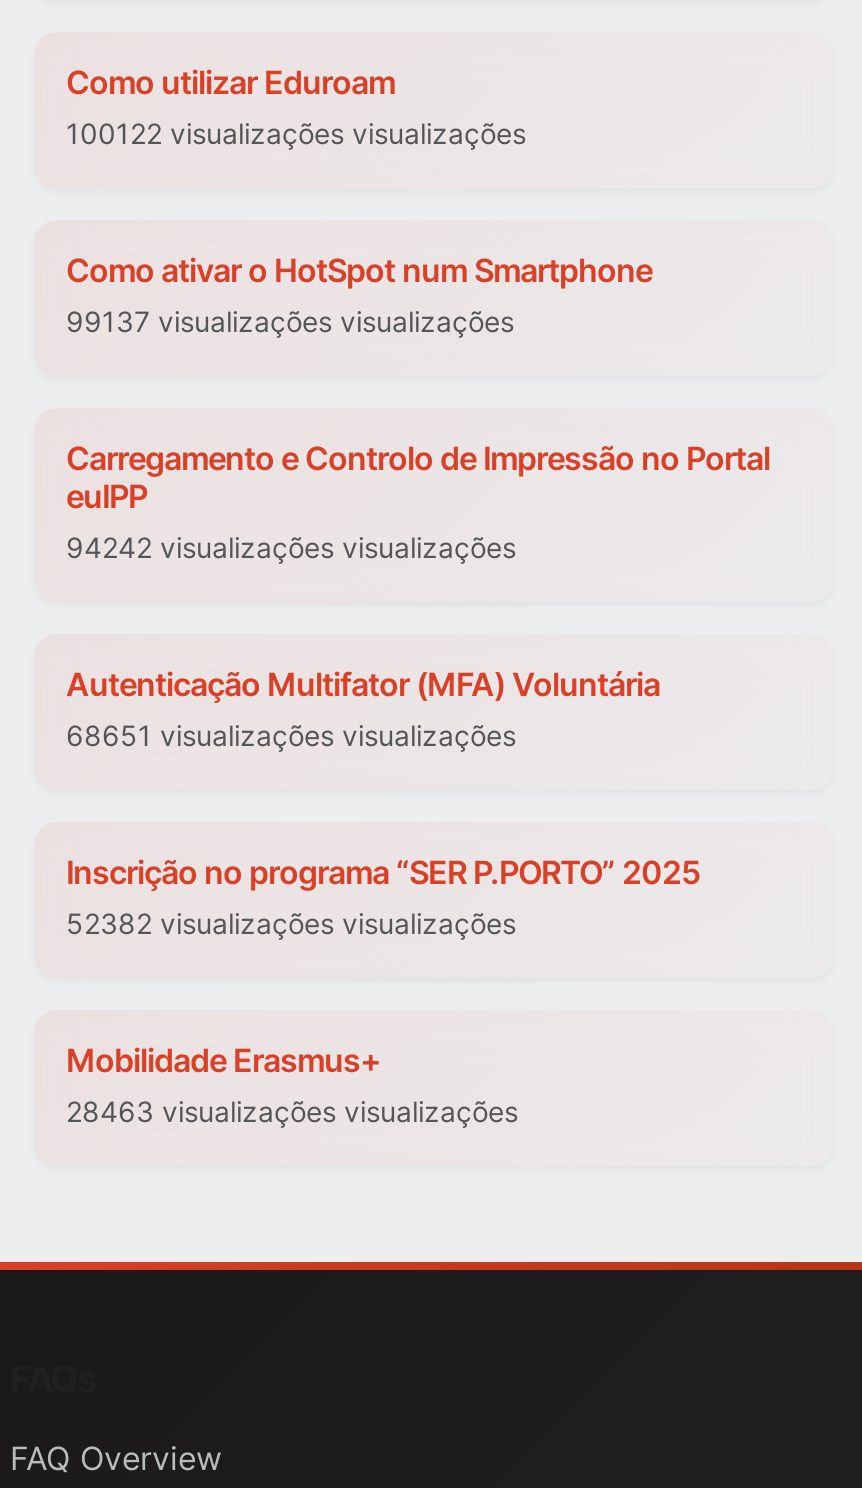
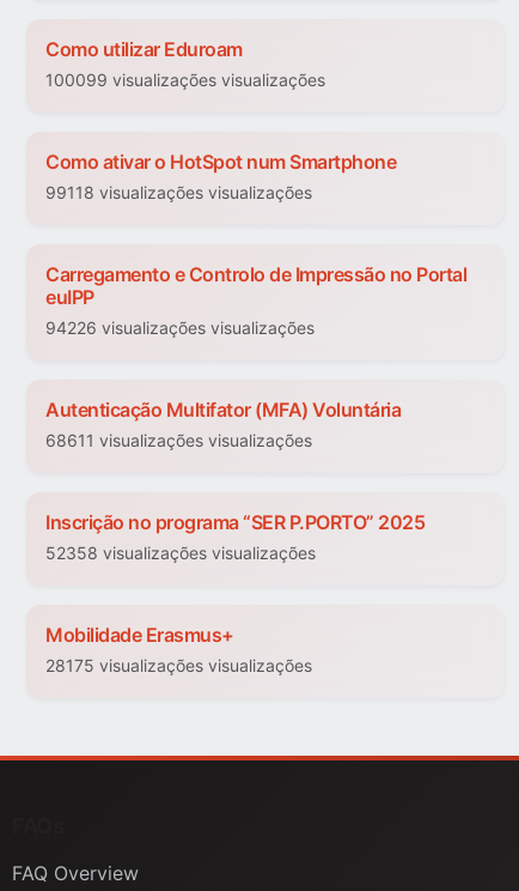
- 100122 visualizações visualizações
+ 100099 visualizações visualizações

- 99137 visualizações visualizações
+ 99118 visualizações visualizações

- 94242 visualizações visualizações
+ 94226 visualizações visualizações

- 68651 visualizações visualizações
+ 68611 visualizações visualizações

- 52382 visualizações visualizações
+ 52358 visualizações visualizações

- 28463 visualizações visualizações
+ 28175 visualizações visualizações
